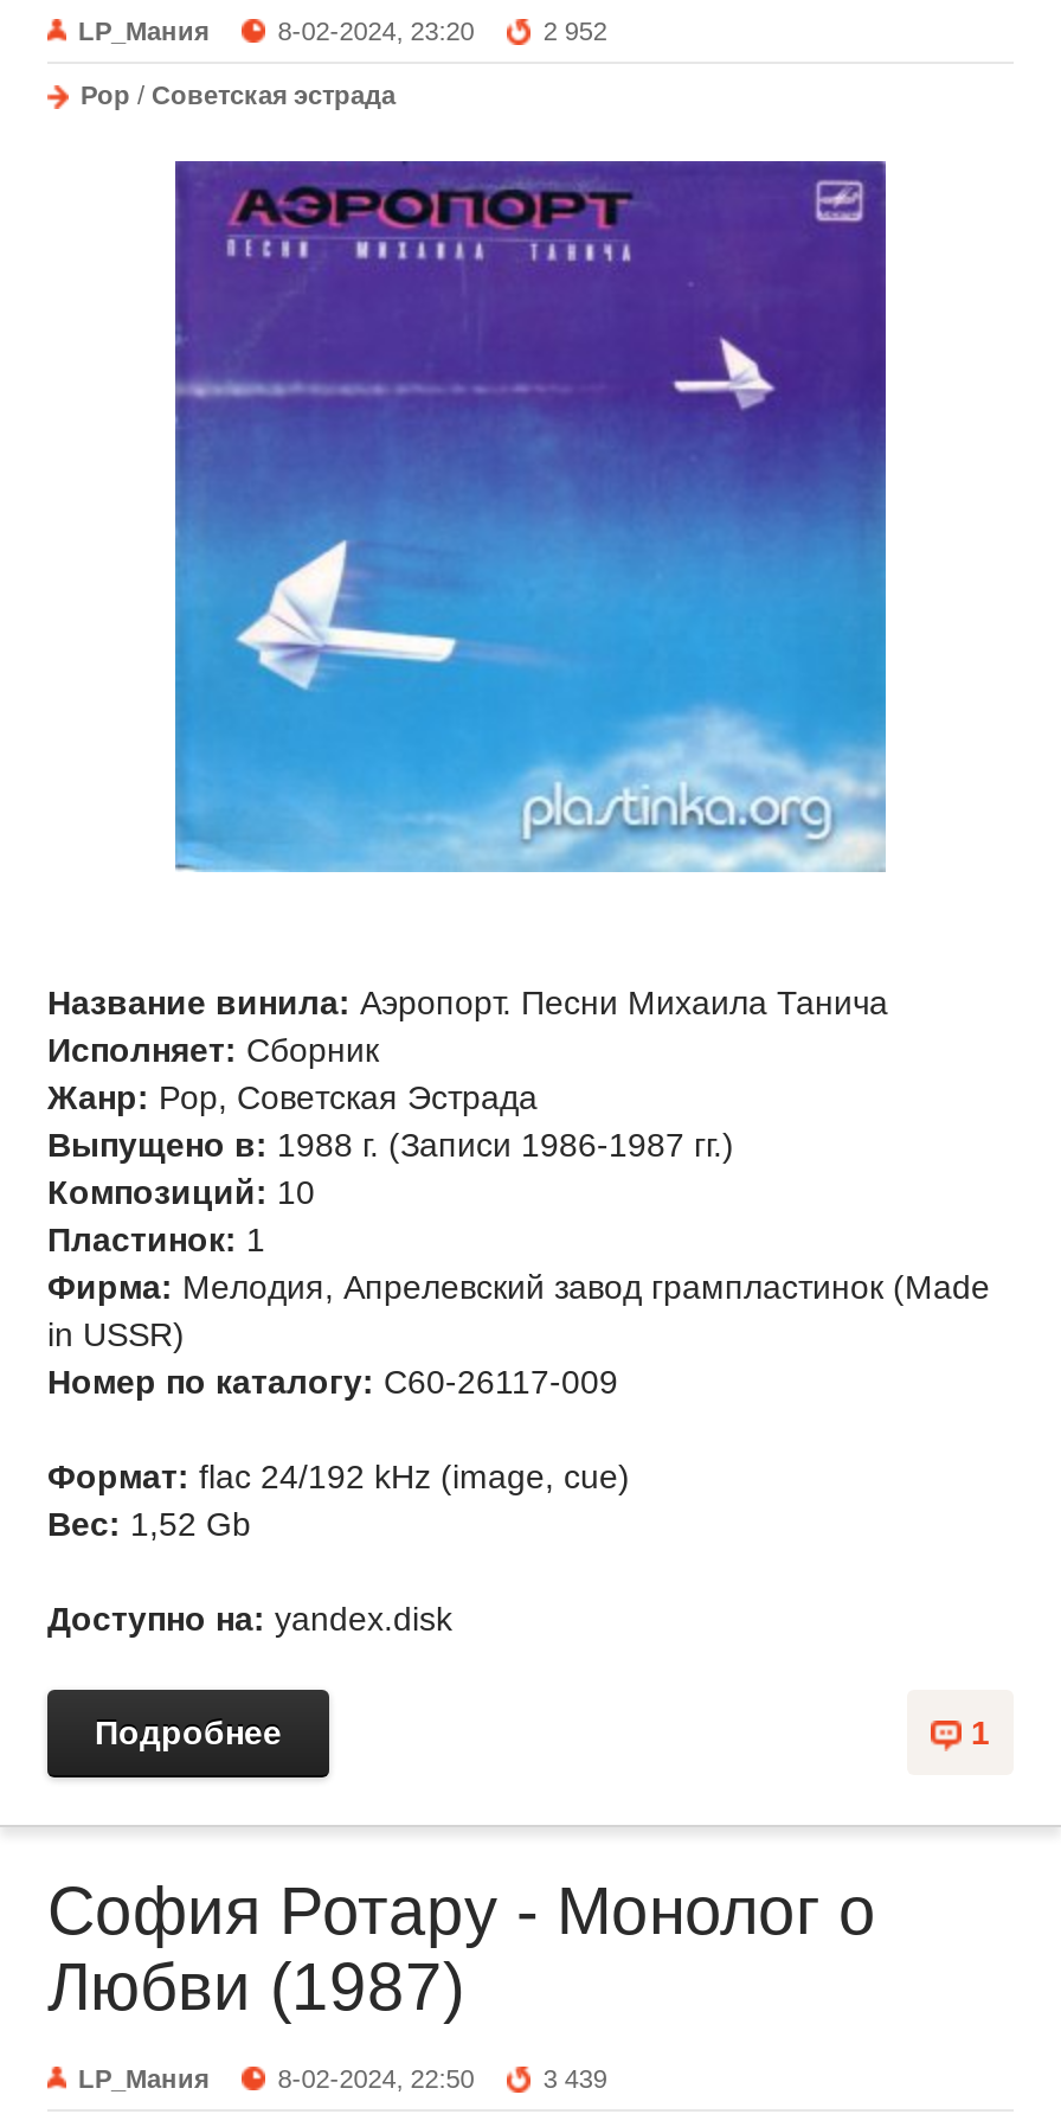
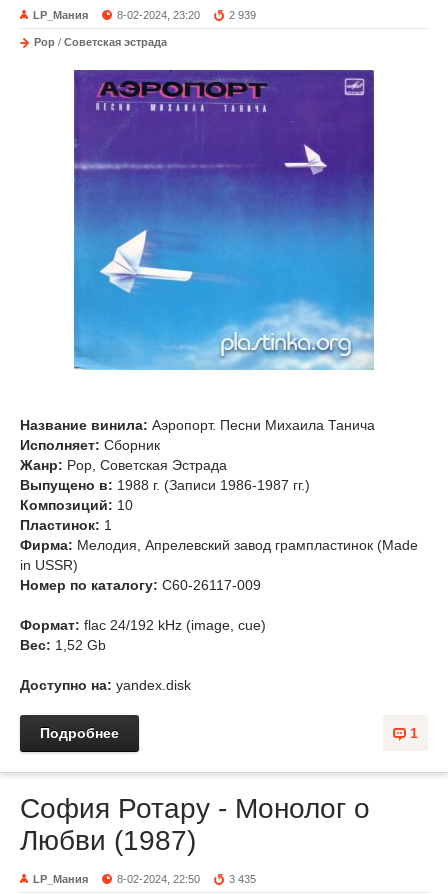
- 2 952
+ 2 939

- 3 439
+ 3 435
